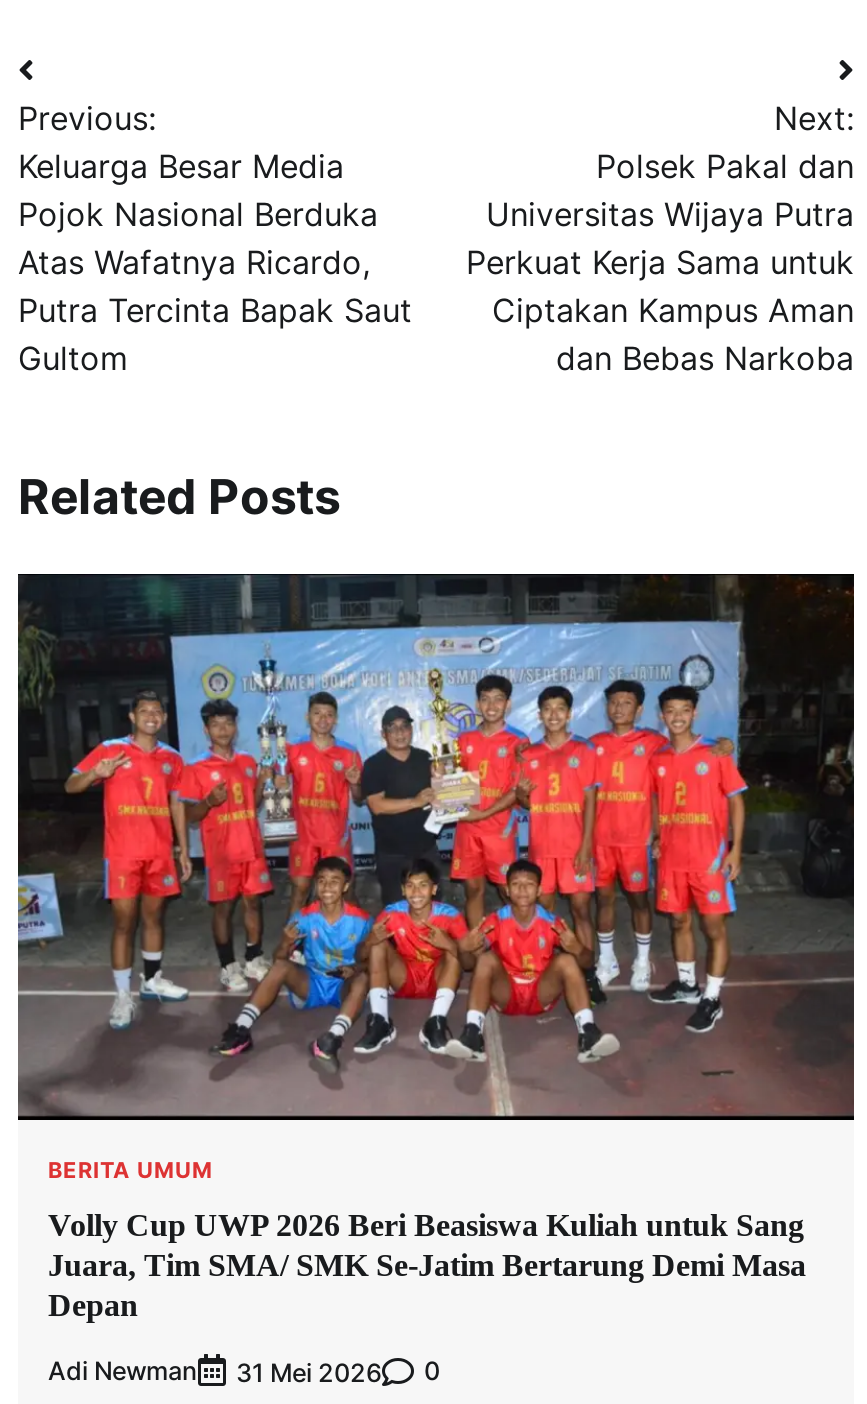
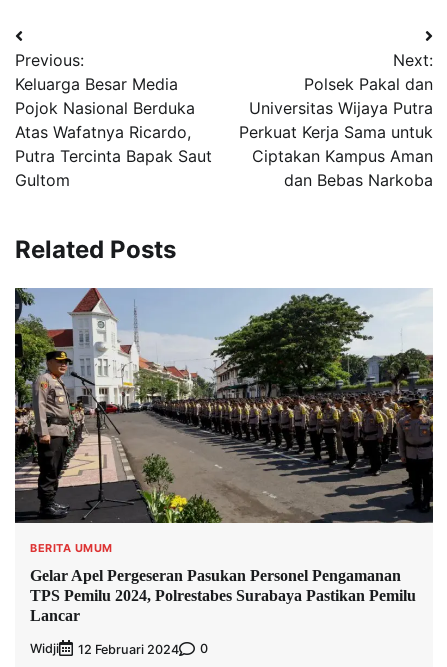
- [image]
+ [image]

- Volly Cup UWP 2026 Beri Beasiswa Kuliah untuk Sang
- Juara, Tim SMA/ SMK Se-Jatim Bertarung Demi Masa
- Depan
+ Gelar Apel Pergeseran Pasukan Personel Pengamanan
+ TPS Pemilu 2024, Polrestabes Surabaya Pastikan Pemilu
+ Lancar

- Adi Newman
- 31 Mei 2026
+ Widji
+ 12 Februari 2024
